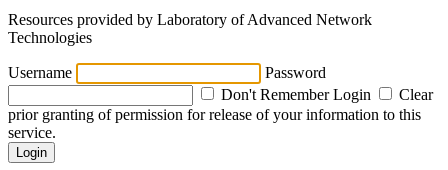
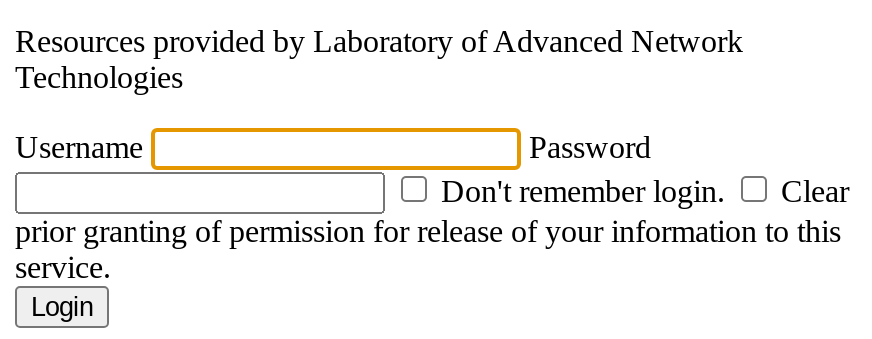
- Don't Remember Login
+ Don't remember login.
